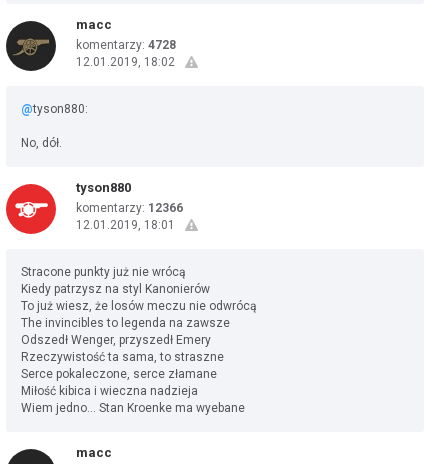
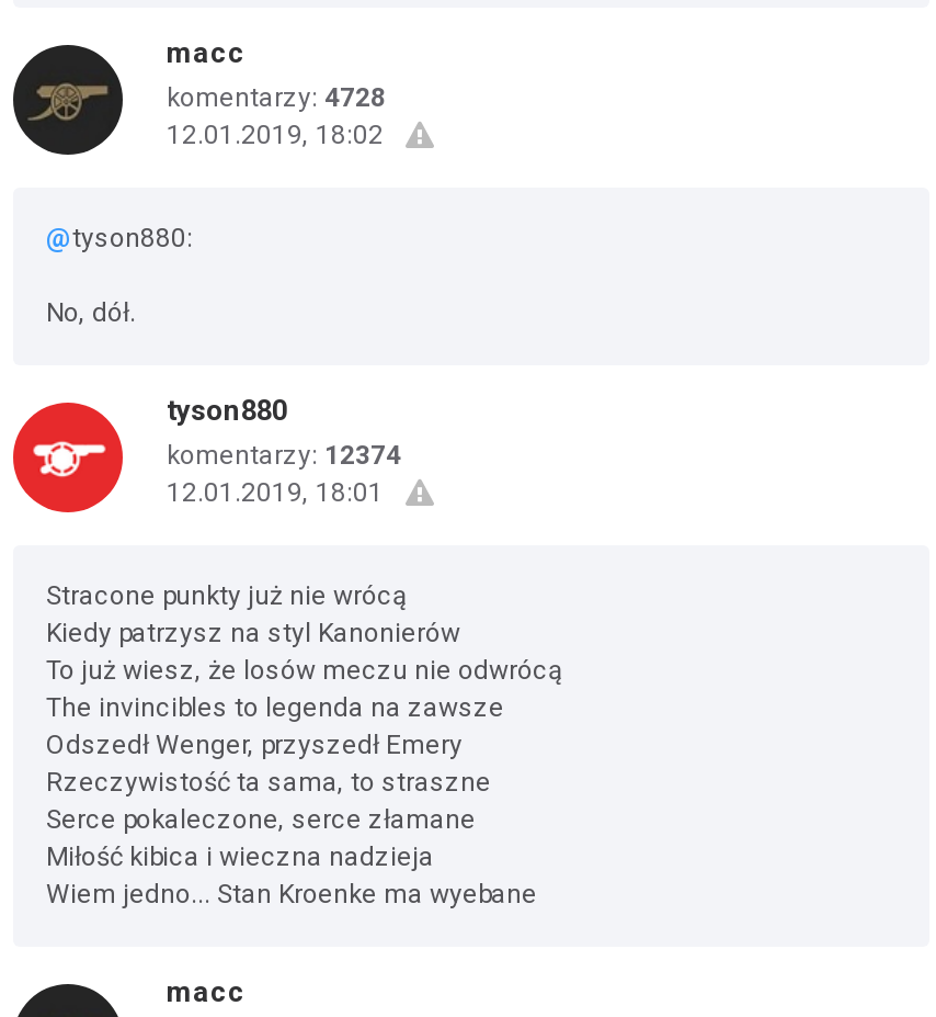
- komentarzy: 12366
+ komentarzy: 12374
